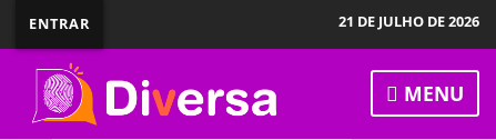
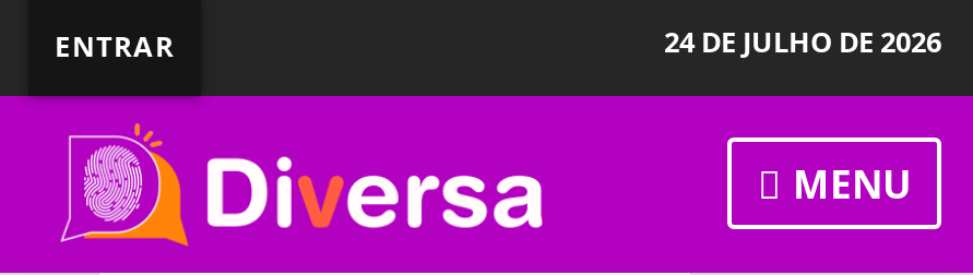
- 21 DE JULHO DE 2026
+ 24 DE JULHO DE 2026
